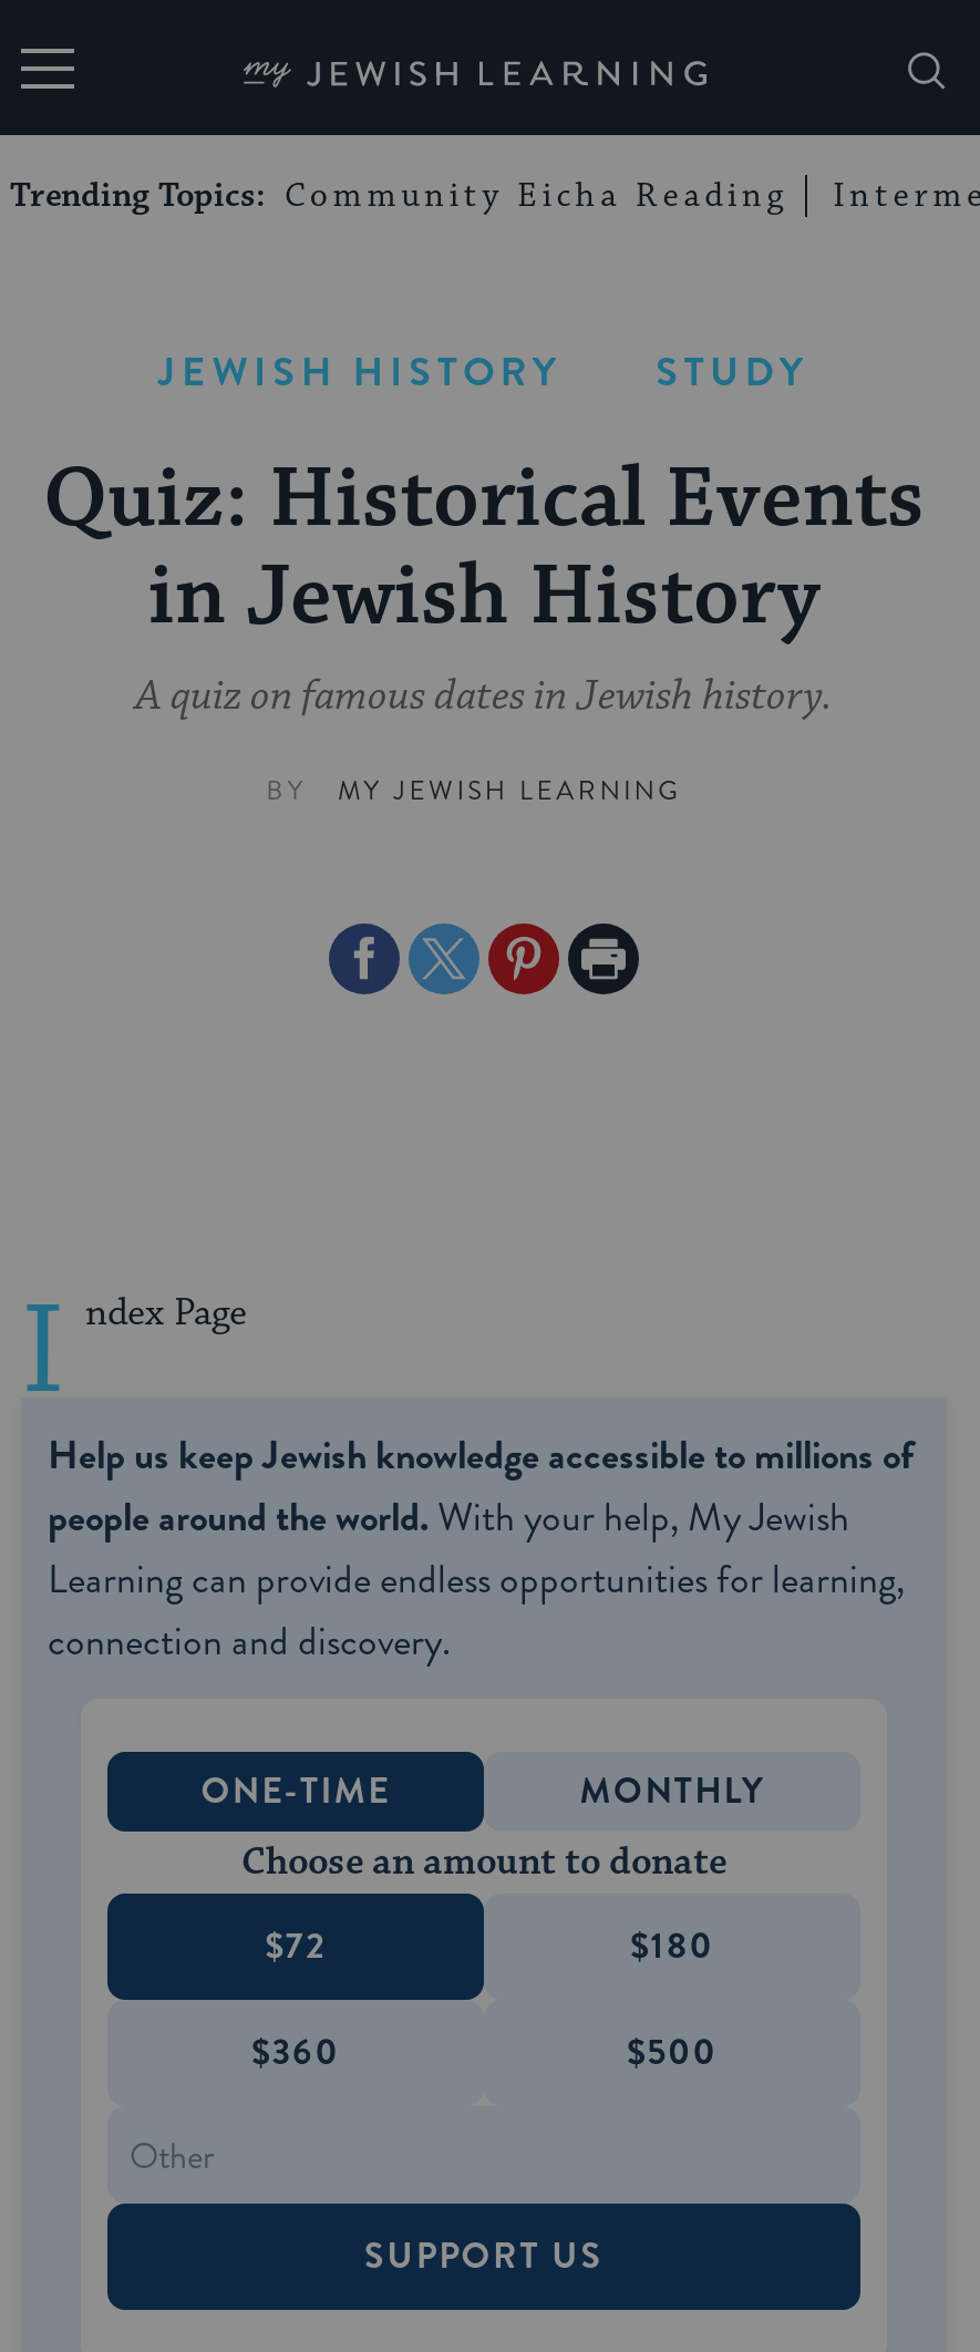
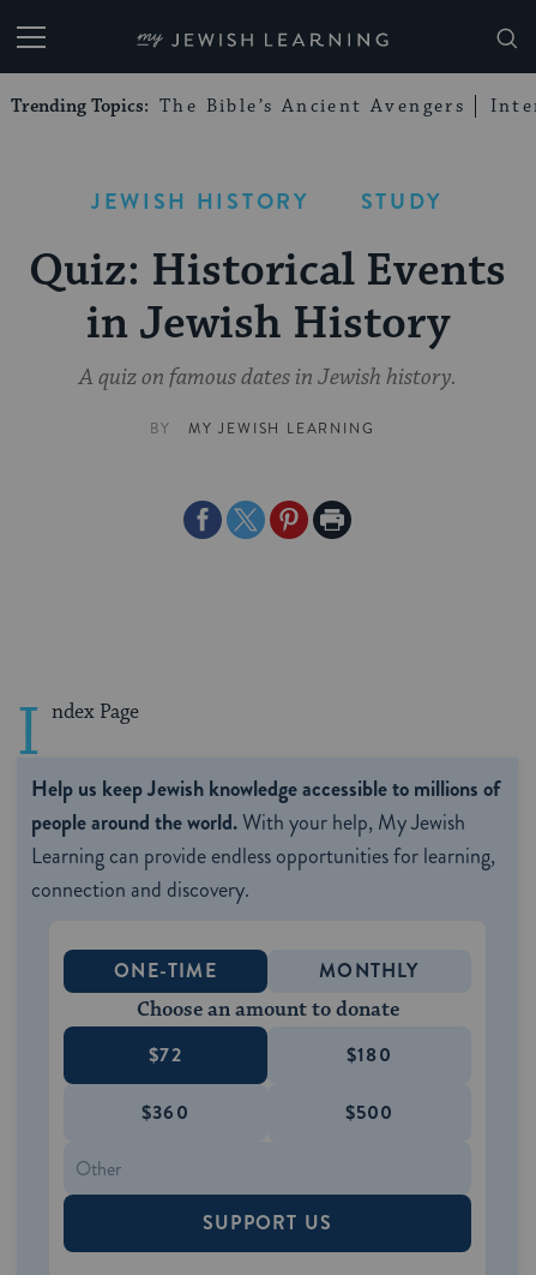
- Trending Topics: Community Eicha Reading
+ Trending Topics: The Bible’s Ancient Avengers
